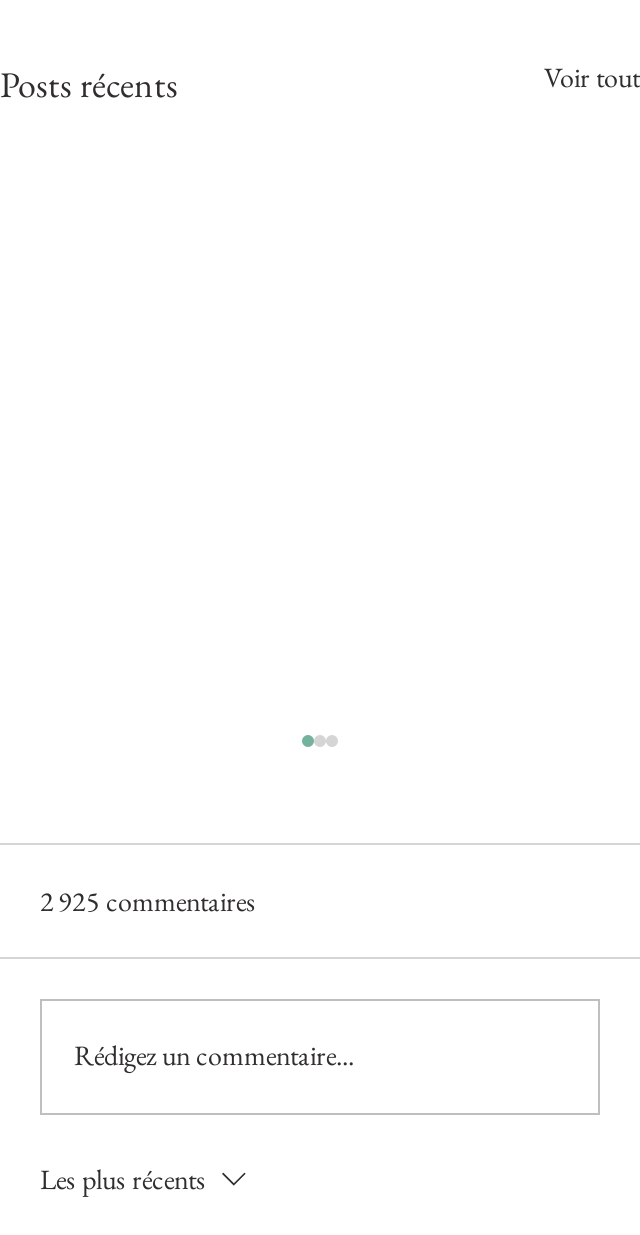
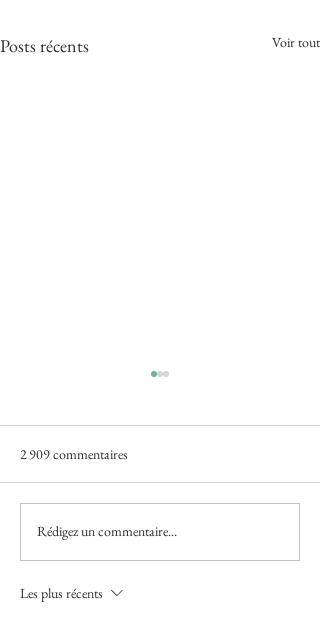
- 2 925 commentaires
+ 2 909 commentaires
